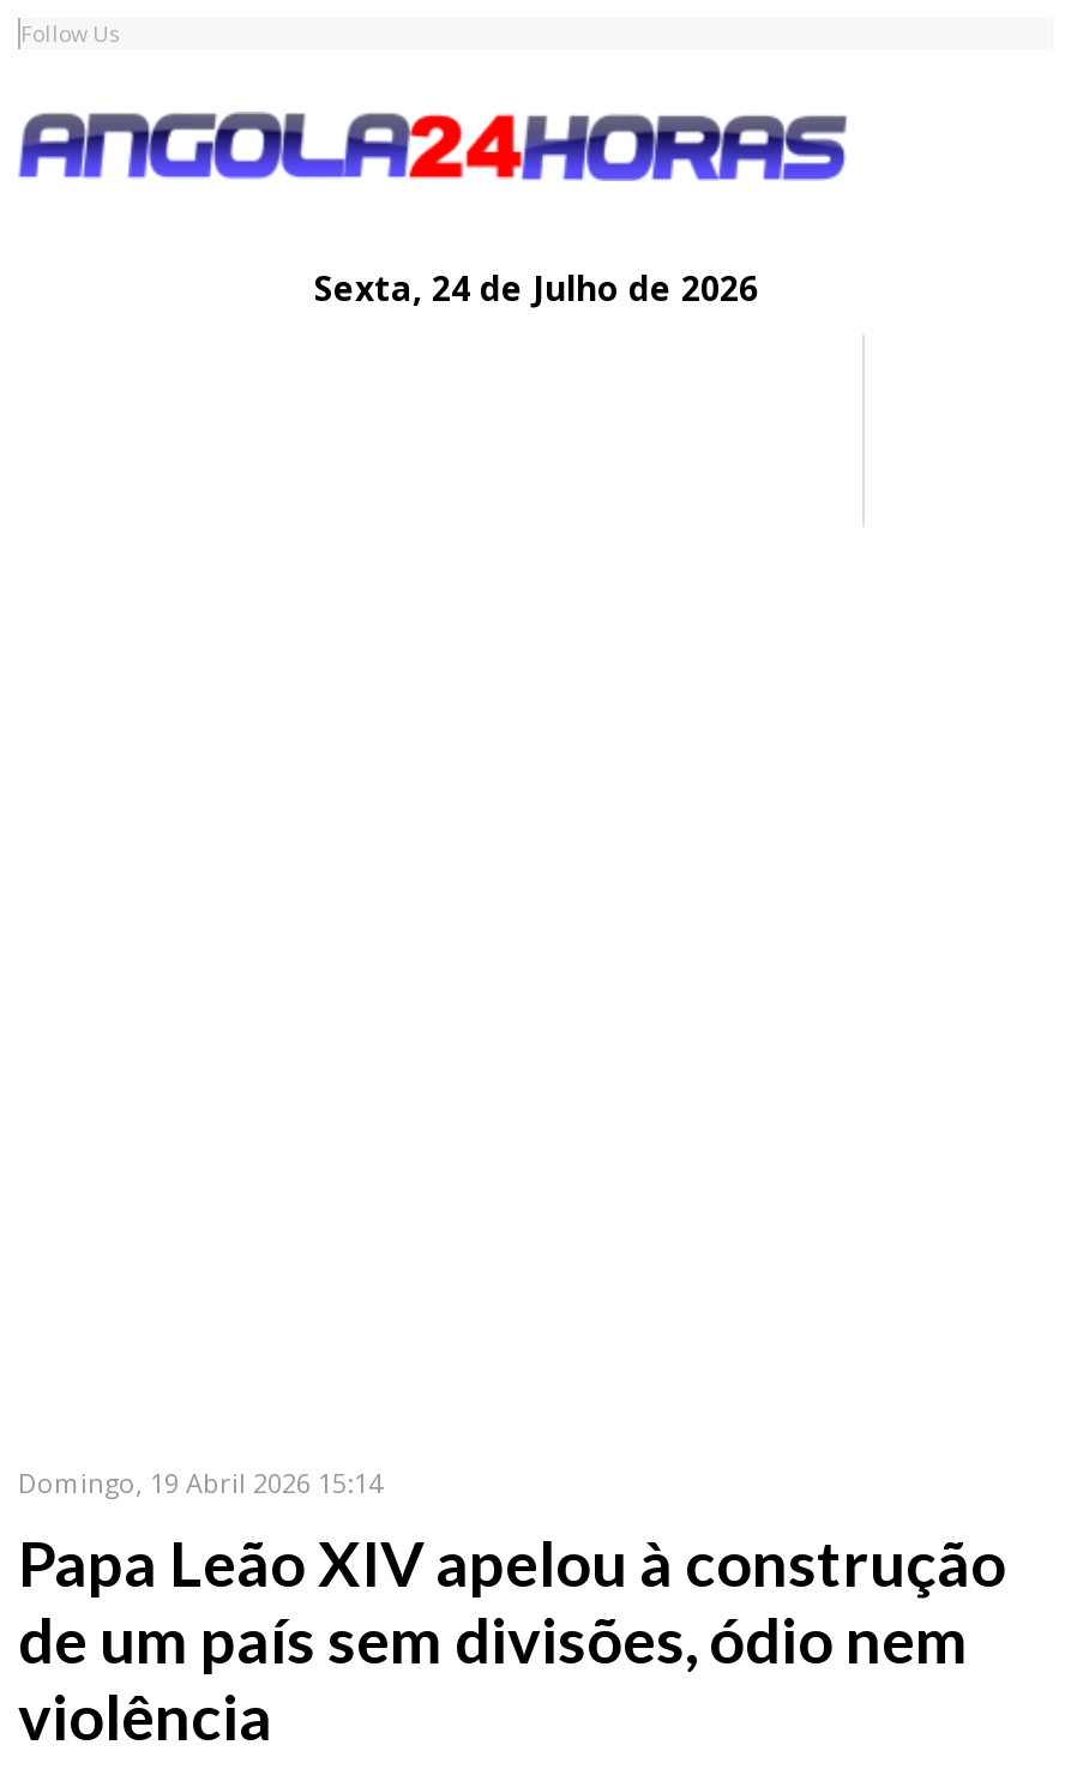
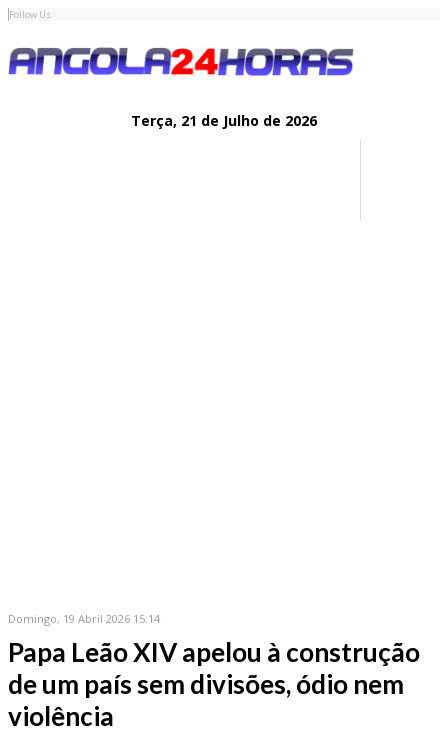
- Sexta, 24 de Julho de 2026
+ Terça, 21 de Julho de 2026
